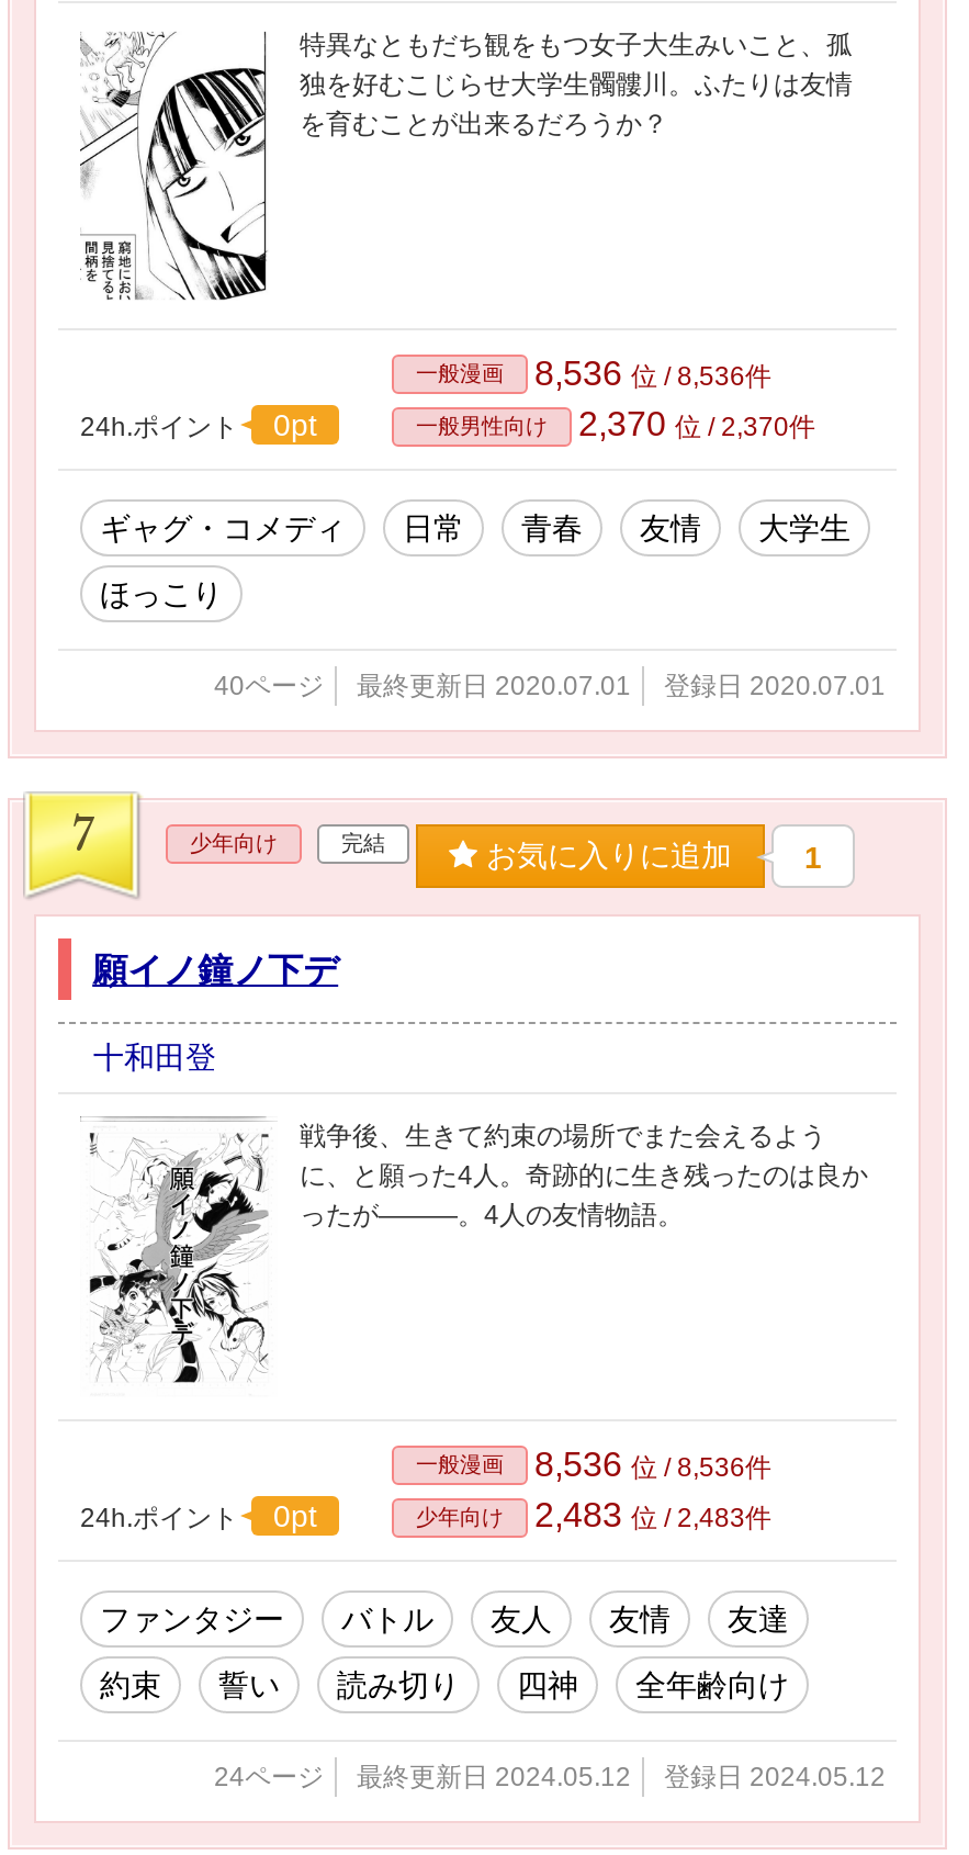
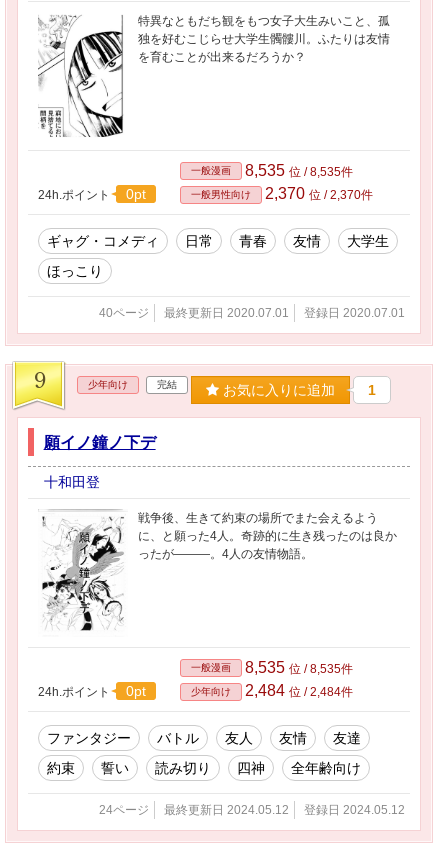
- 一般漫画 8,536位 / 8,536件
+ 一般漫画 8,535位 / 8,535件

- 7
+ 9

- 一般漫画 8,536位 / 8,536件
+ 一般漫画 8,535位 / 8,535件

- 少年向け 2,483位 / 2,483件
+ 少年向け 2,484位 / 2,484件
